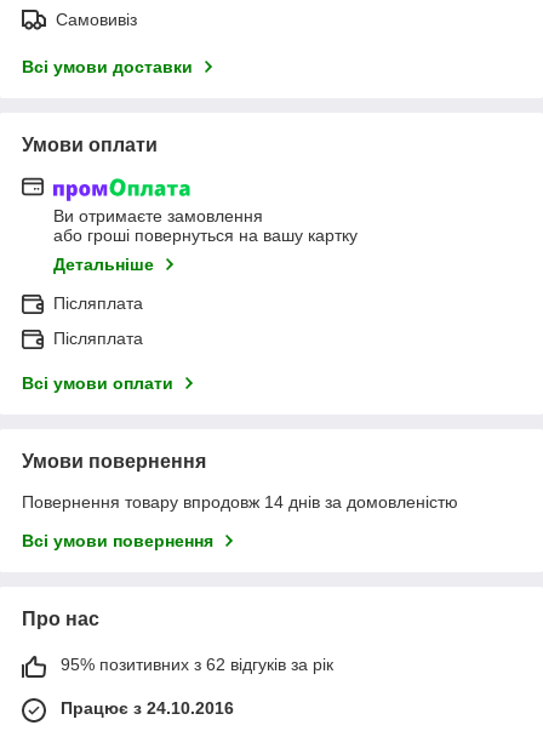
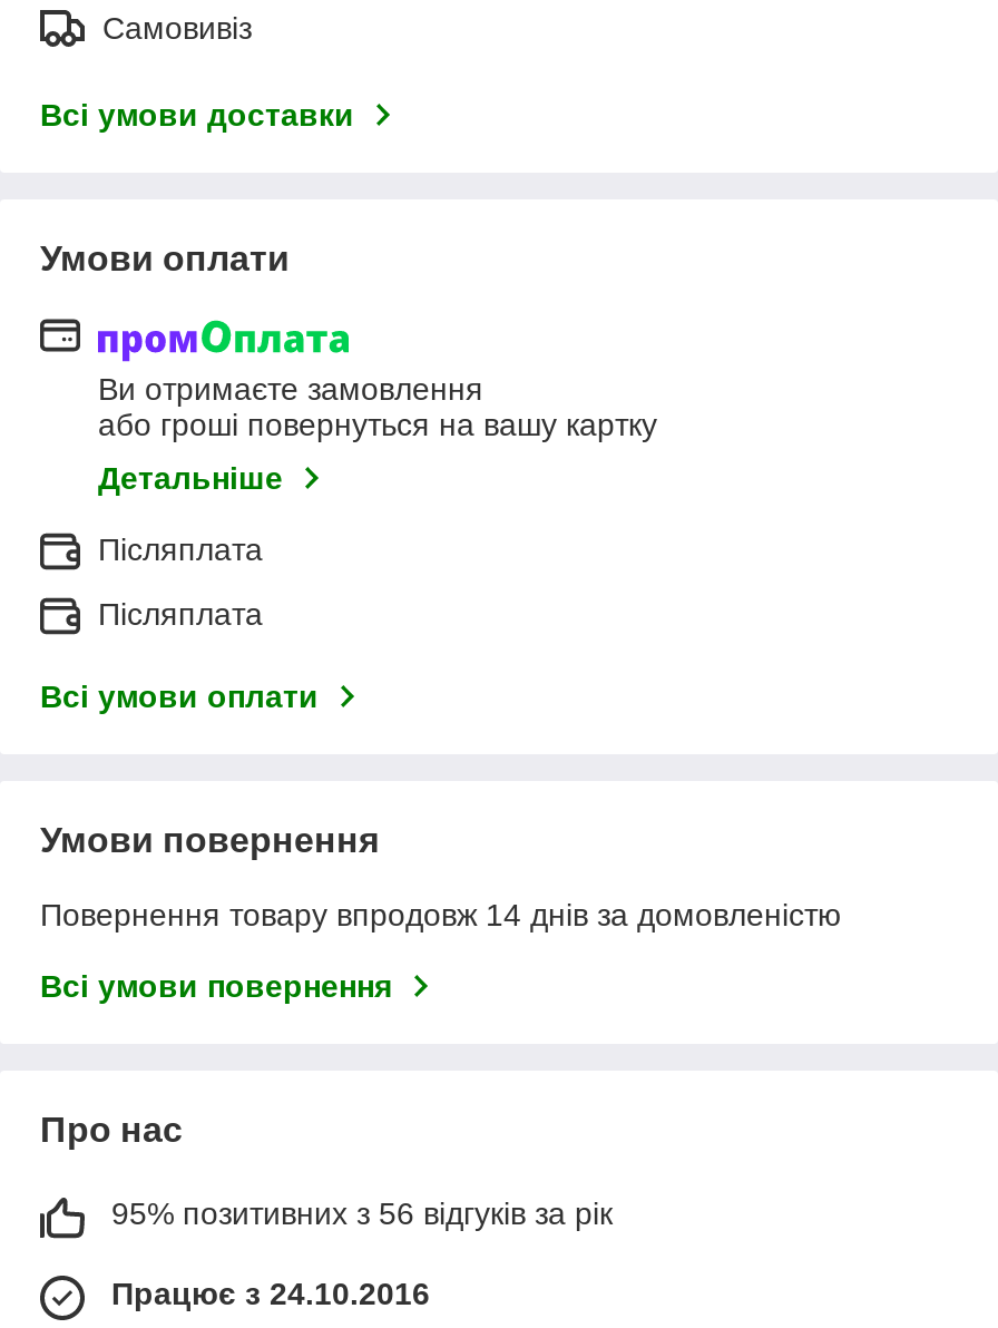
- 95% позитивних з 62 відгуків за рік
+ 95% позитивних з 56 відгуків за рік
